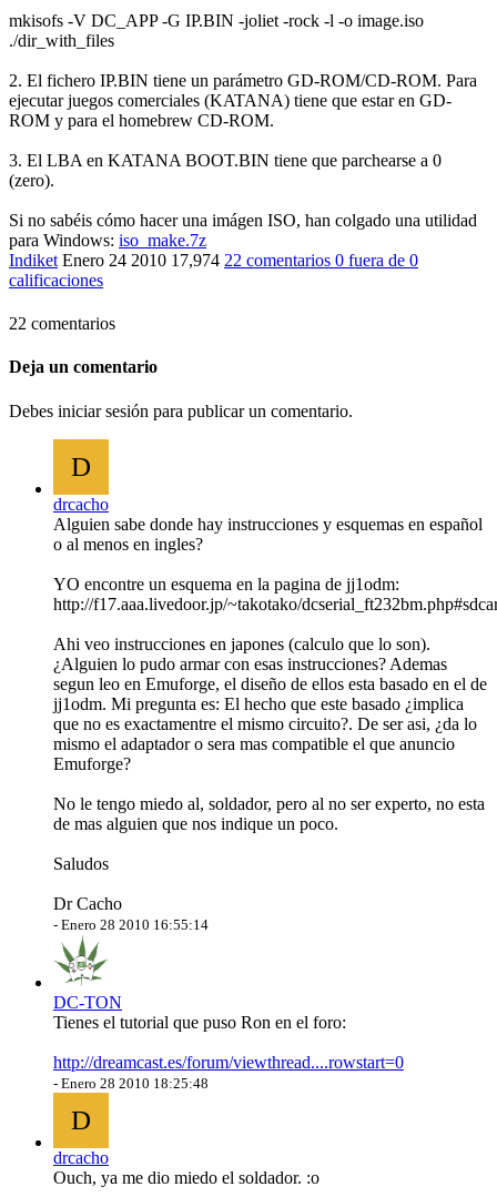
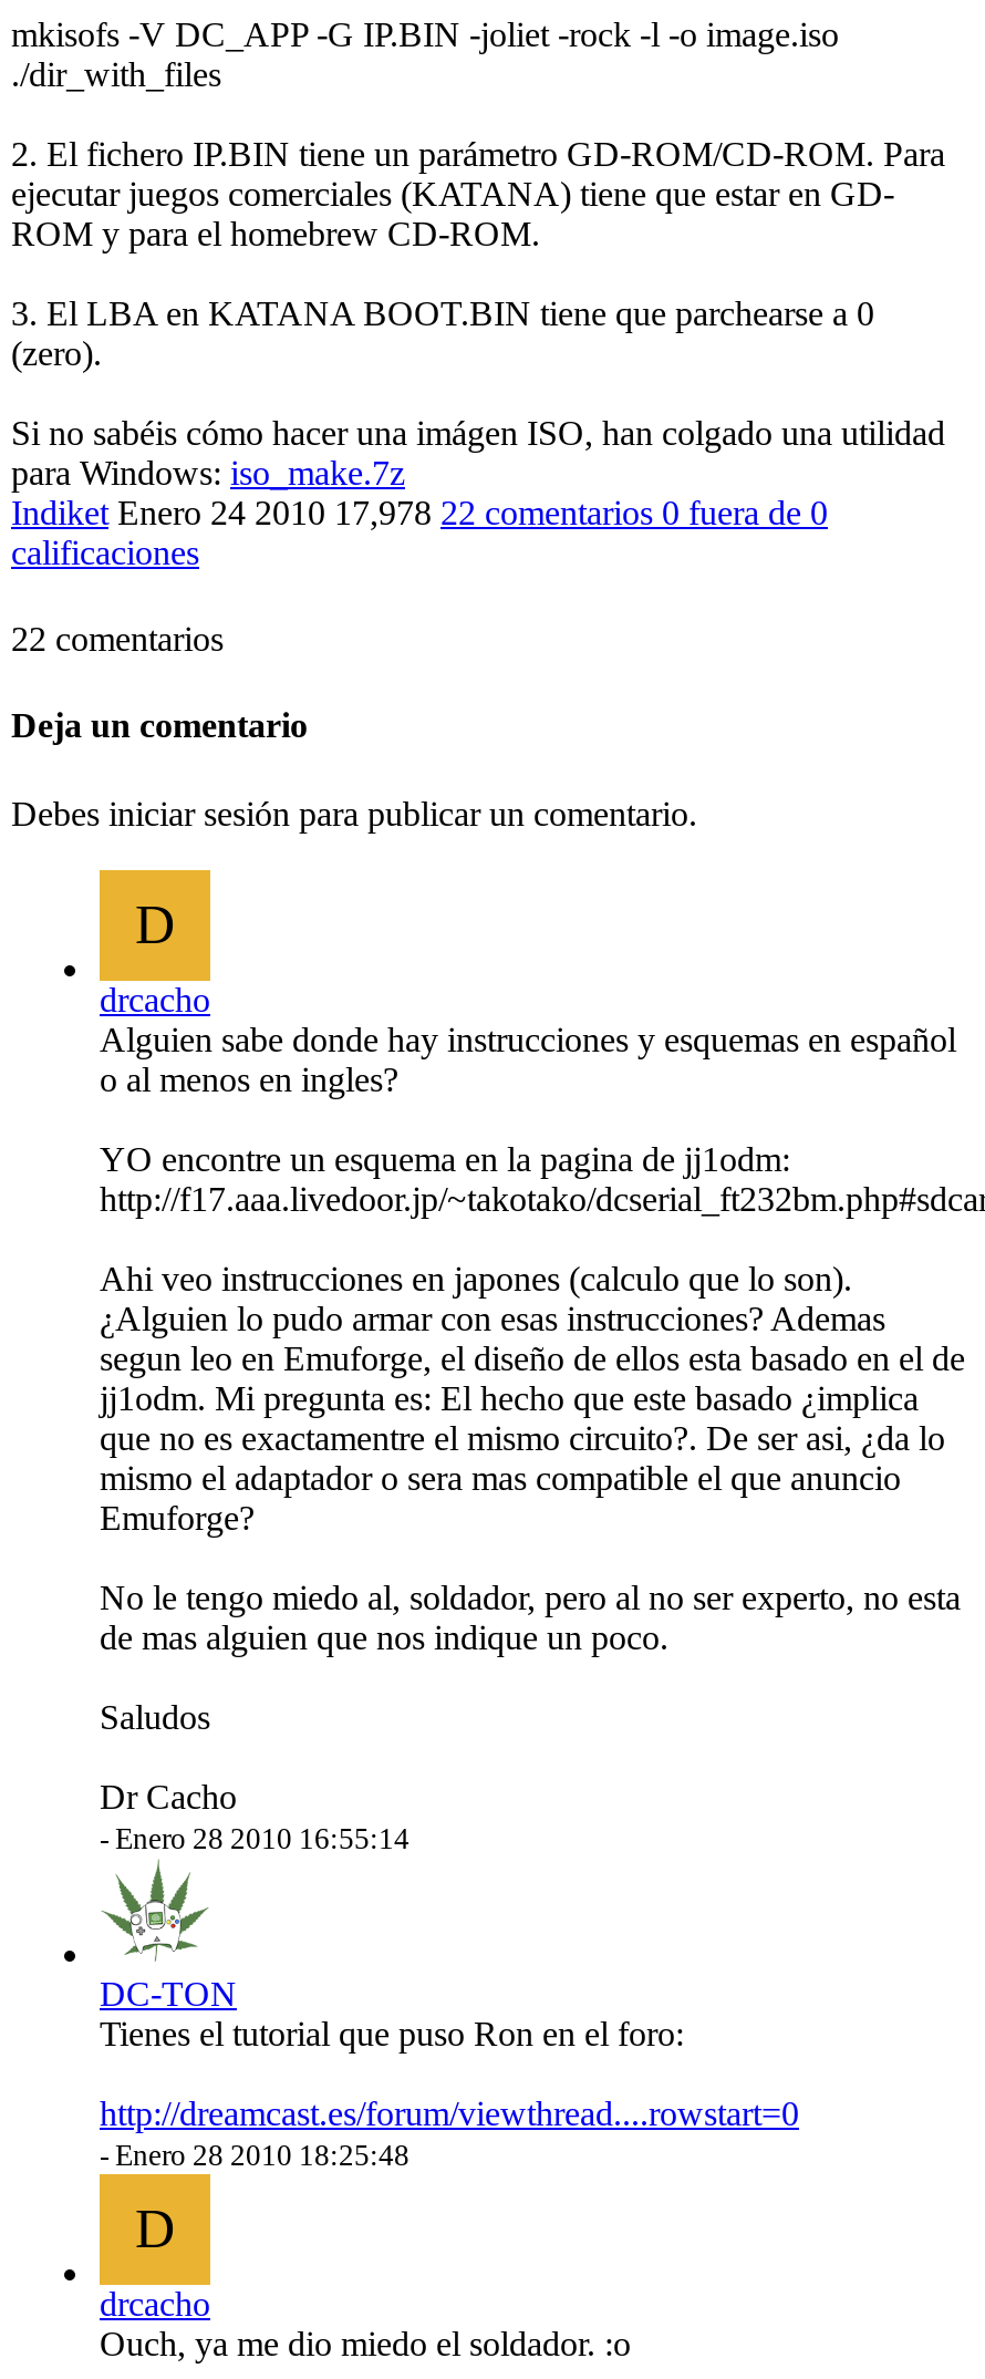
- Indiket Enero 24 2010 17,974 22 comentarios 0 fuera de 0
+ Indiket Enero 24 2010 17,978 22 comentarios 0 fuera de 0
